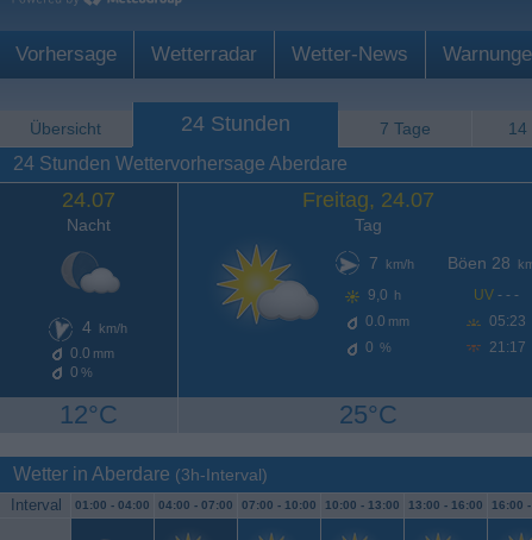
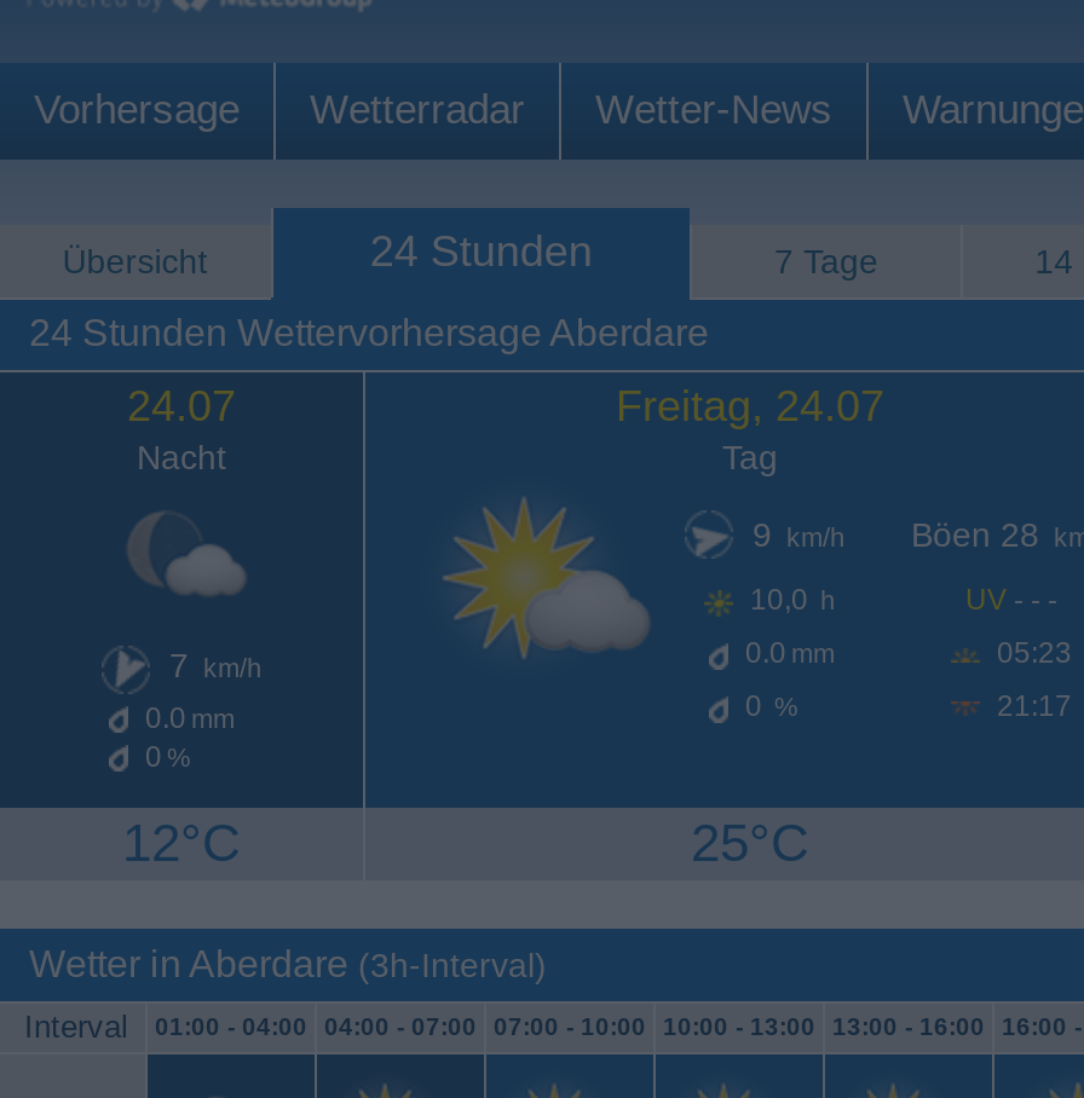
- 7 km/h
+ 9 km/h

- 9,0 h
+ 10,0 h

- 4 km/h
+ 7 km/h
